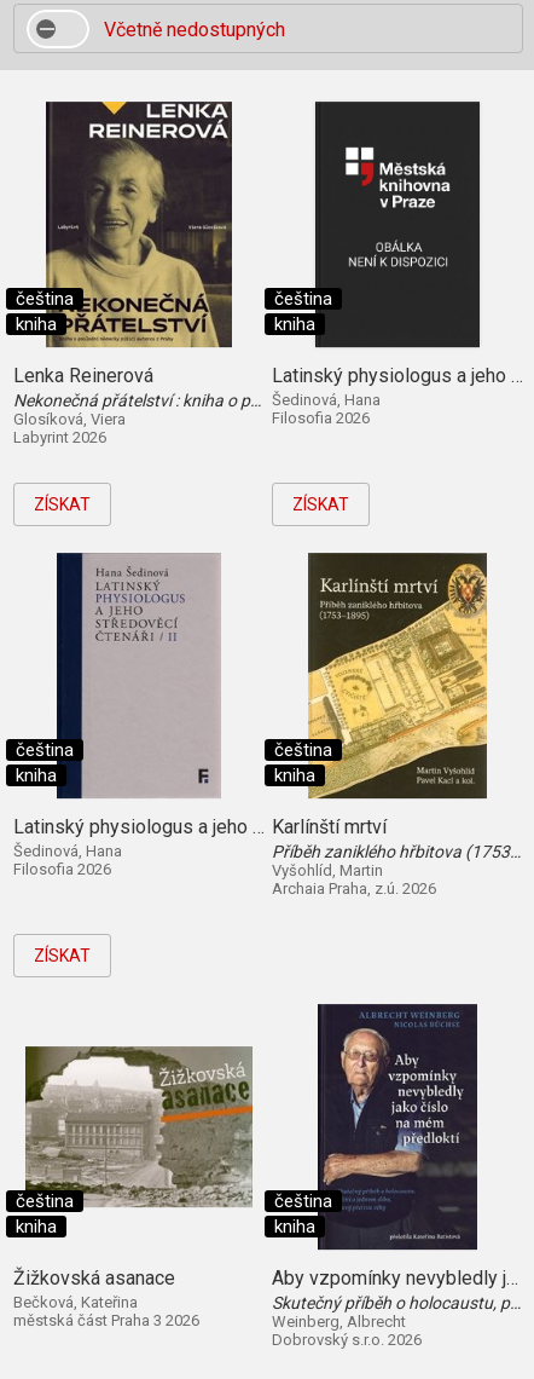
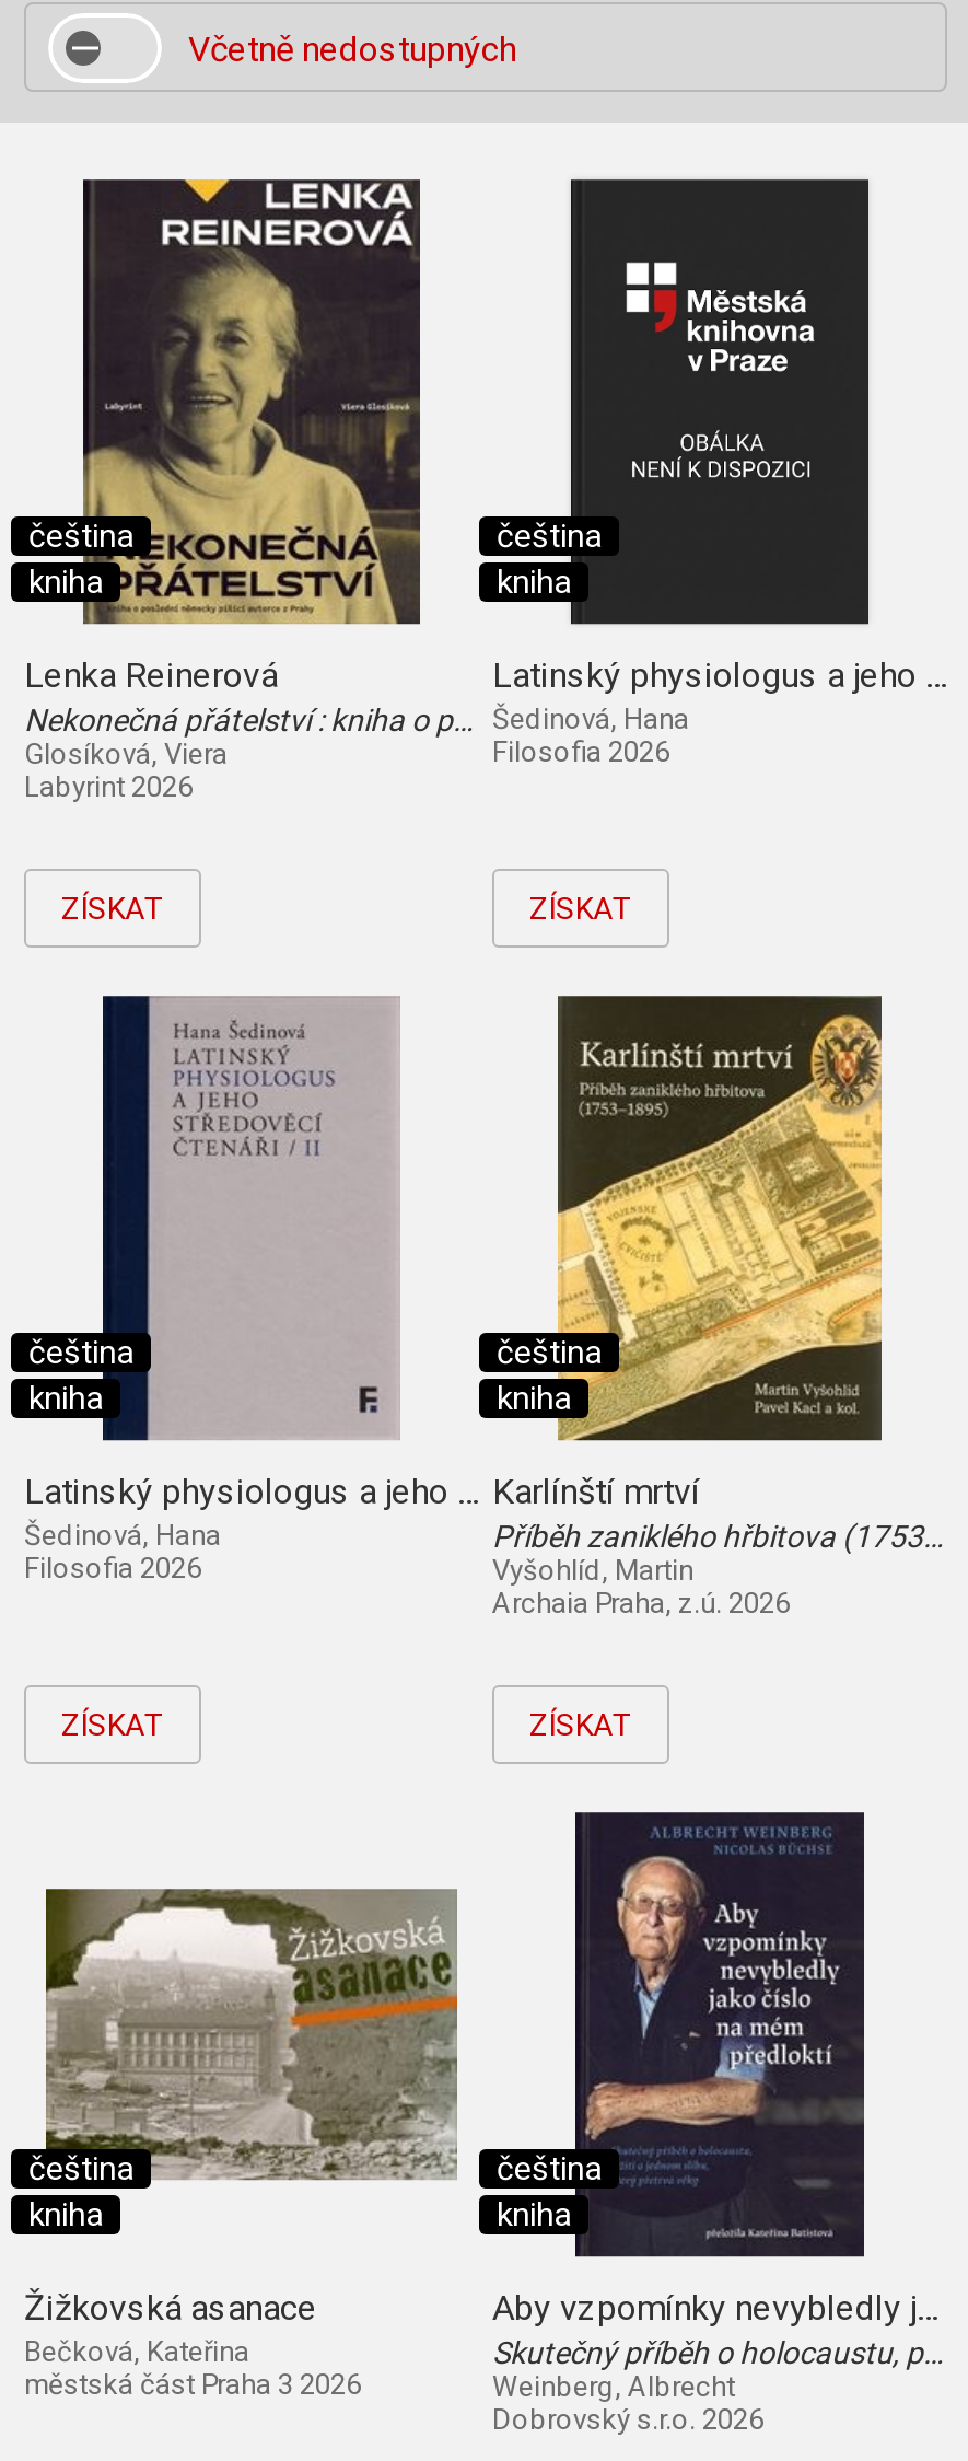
+ ZÍSKAT
